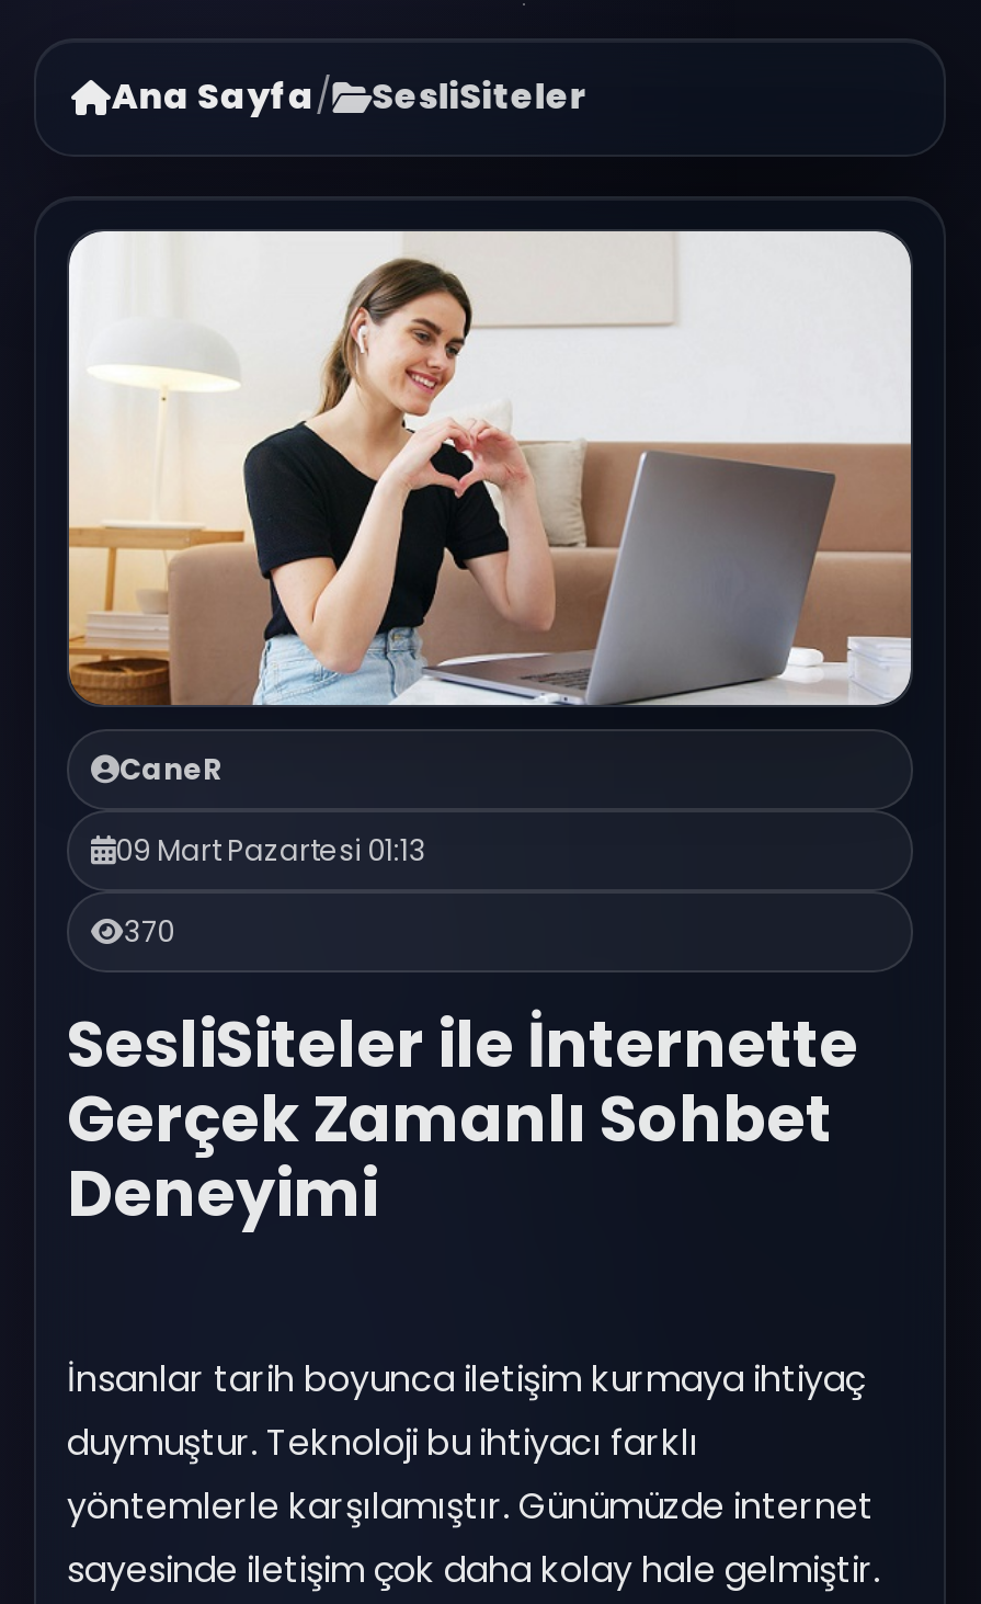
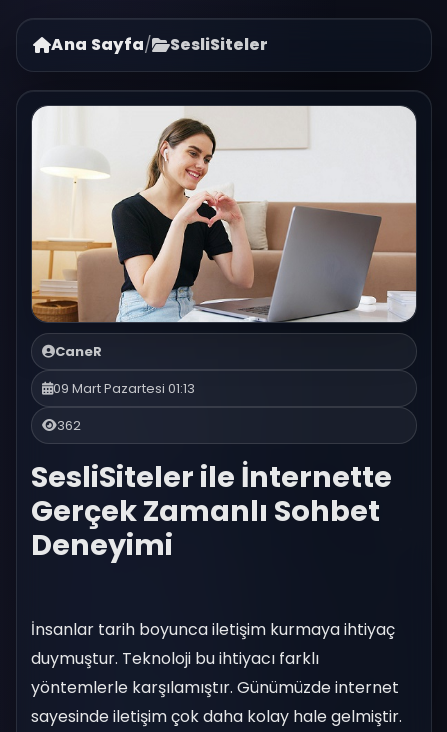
- 370
+ 362
